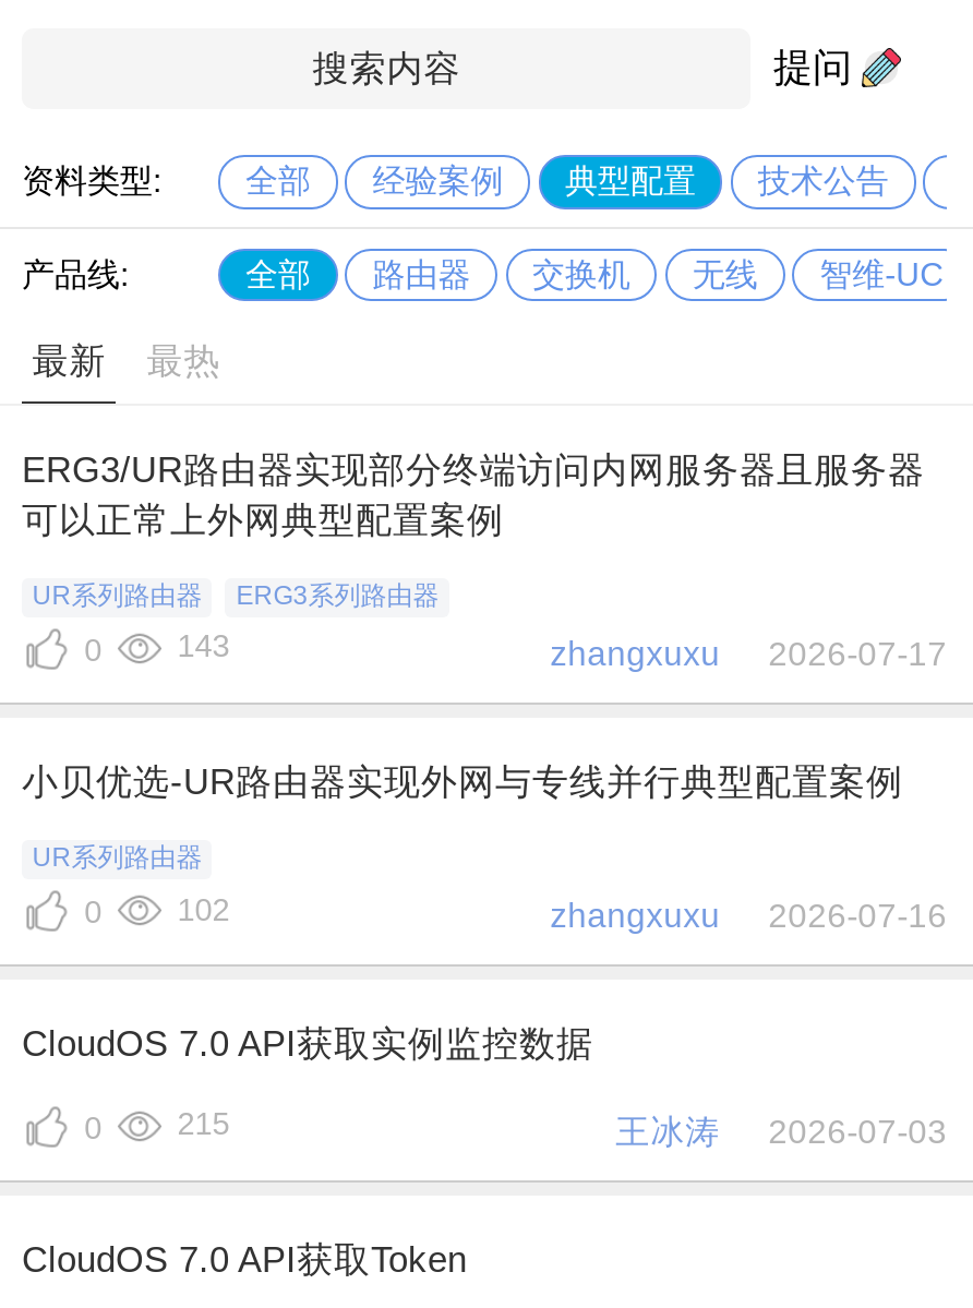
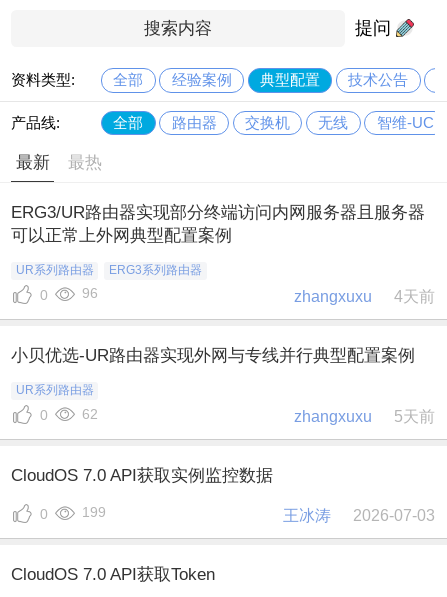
- 143
+ 96

- zhangxuxu 2026-07-17
+ zhangxuxu 4天前

- 102
+ 62

- zhangxuxu 2026-07-16
+ zhangxuxu 5天前

- 215
+ 199
